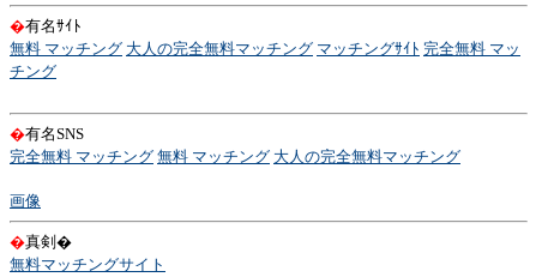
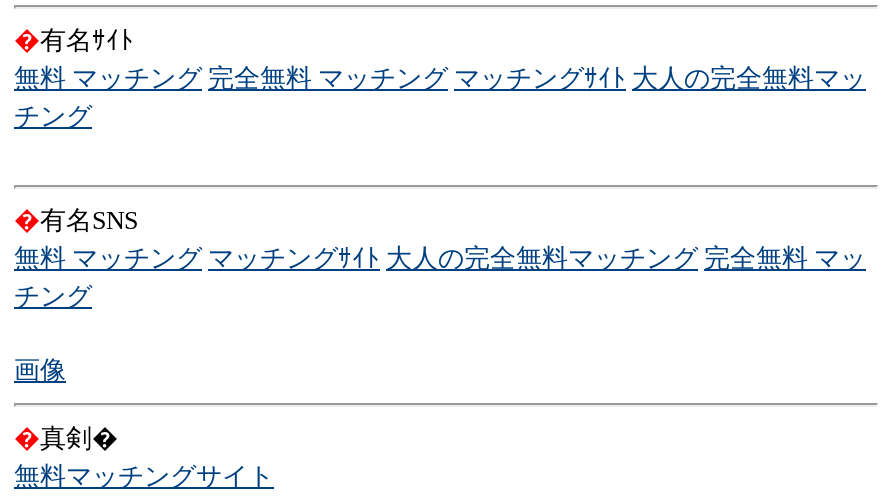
- 無料 マッチング 大人の完全無料マッチング マッチングｻｲﾄ 完全無料 マッ
+ 無料 マッチング 完全無料 マッチング マッチングｻｲﾄ 大人の完全無料マッ

- 完全無料 マッチング 無料 マッチング 大人の完全無料マッチング
+ 無料 マッチング マッチングｻｲﾄ 大人の完全無料マッチング 完全無料 マッ
+ チング
